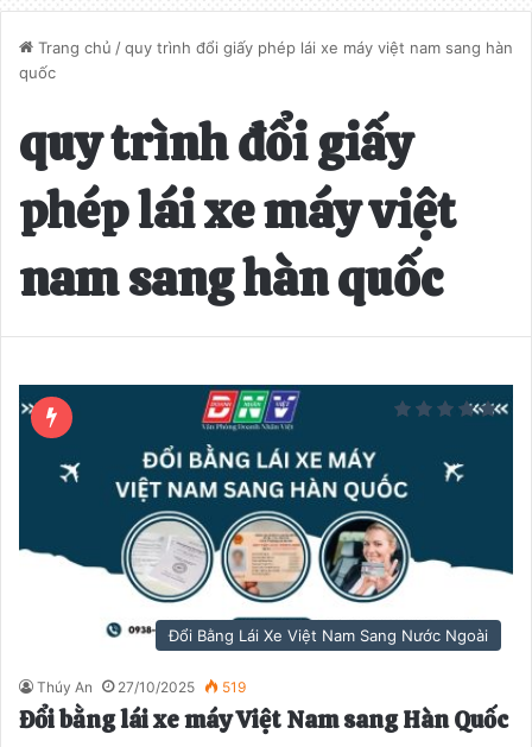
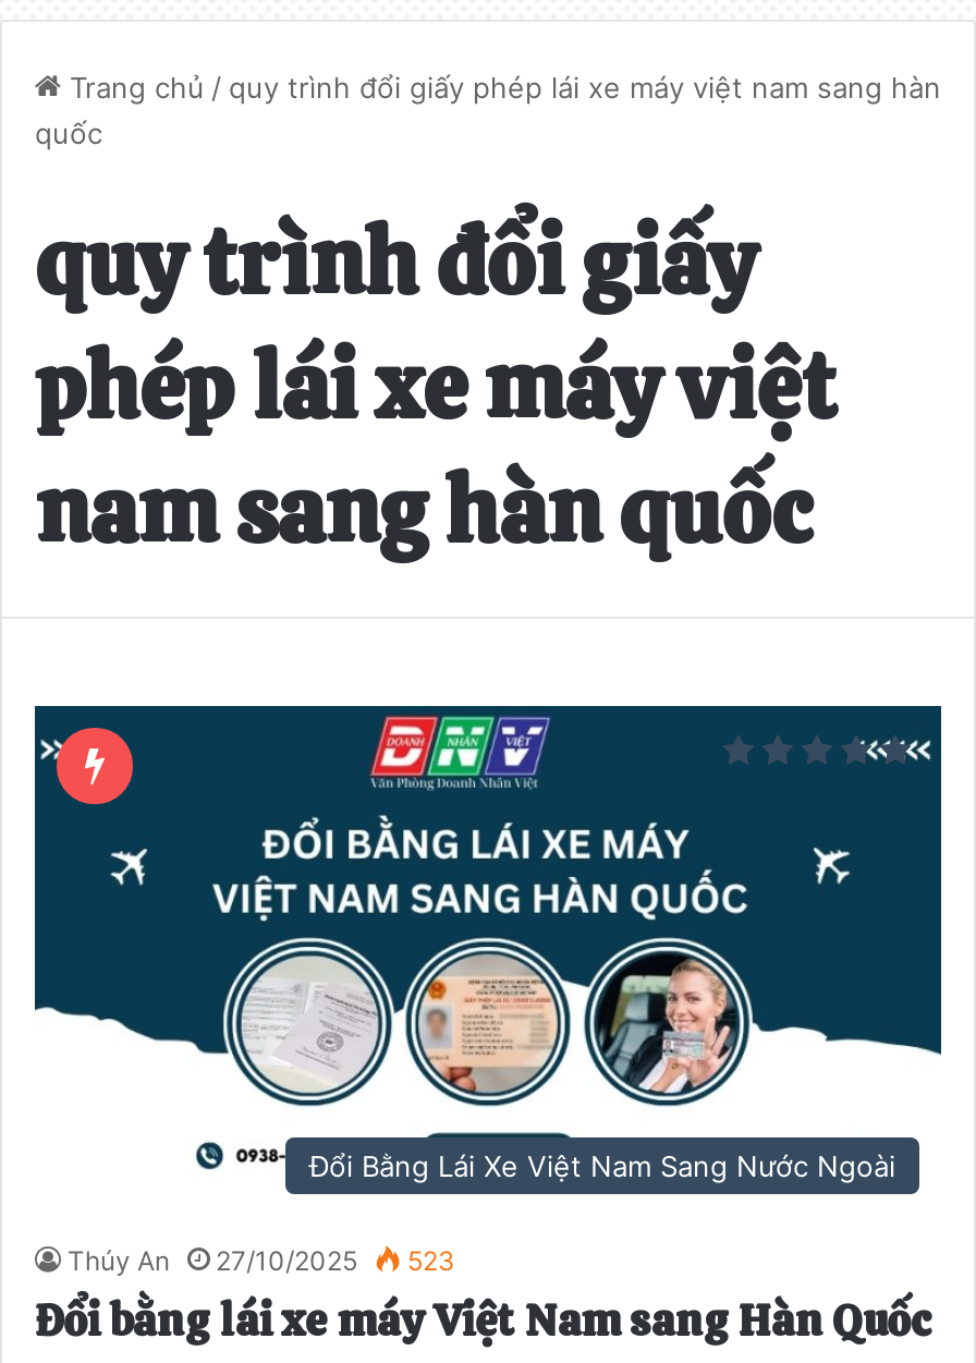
- Thúy An 27/10/2025 519
+ Thúy An 27/10/2025 523
